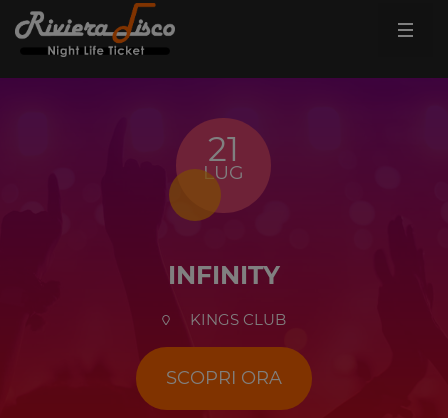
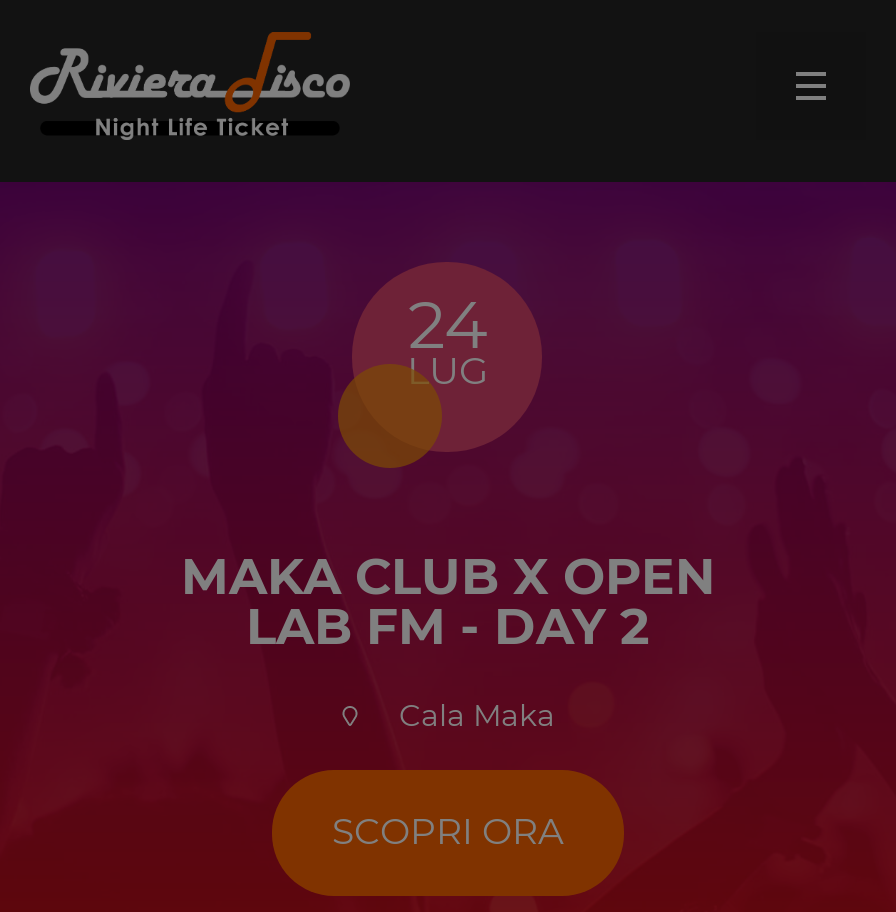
- 21
+ 24

- INFINITY
+ MAKA CLUB X OPEN
+ LAB FM - DAY 2

- KINGS CLUB
+ Cala Maka
